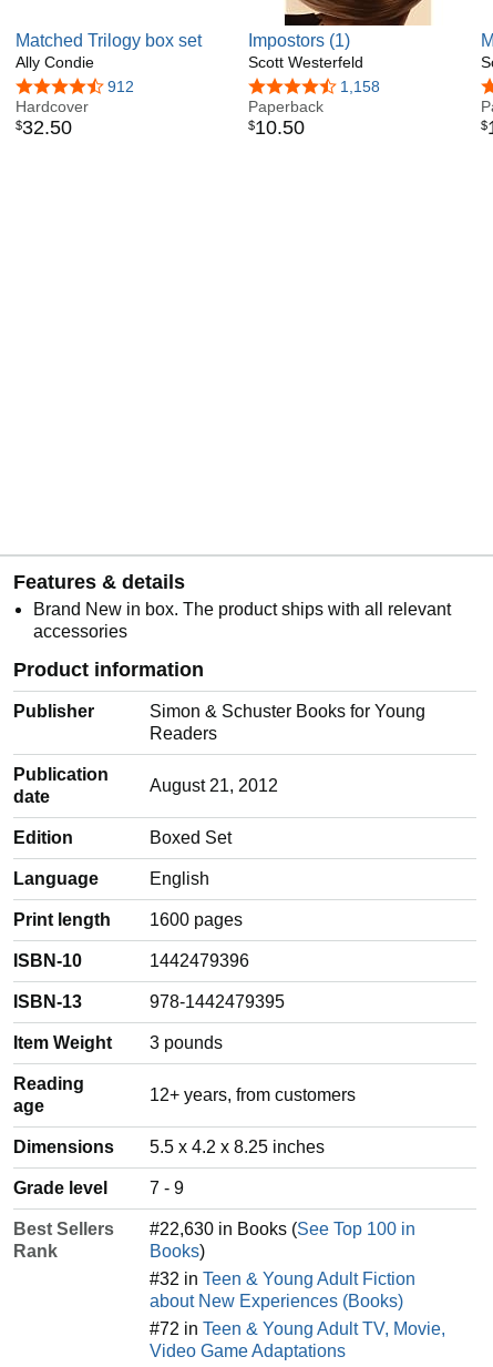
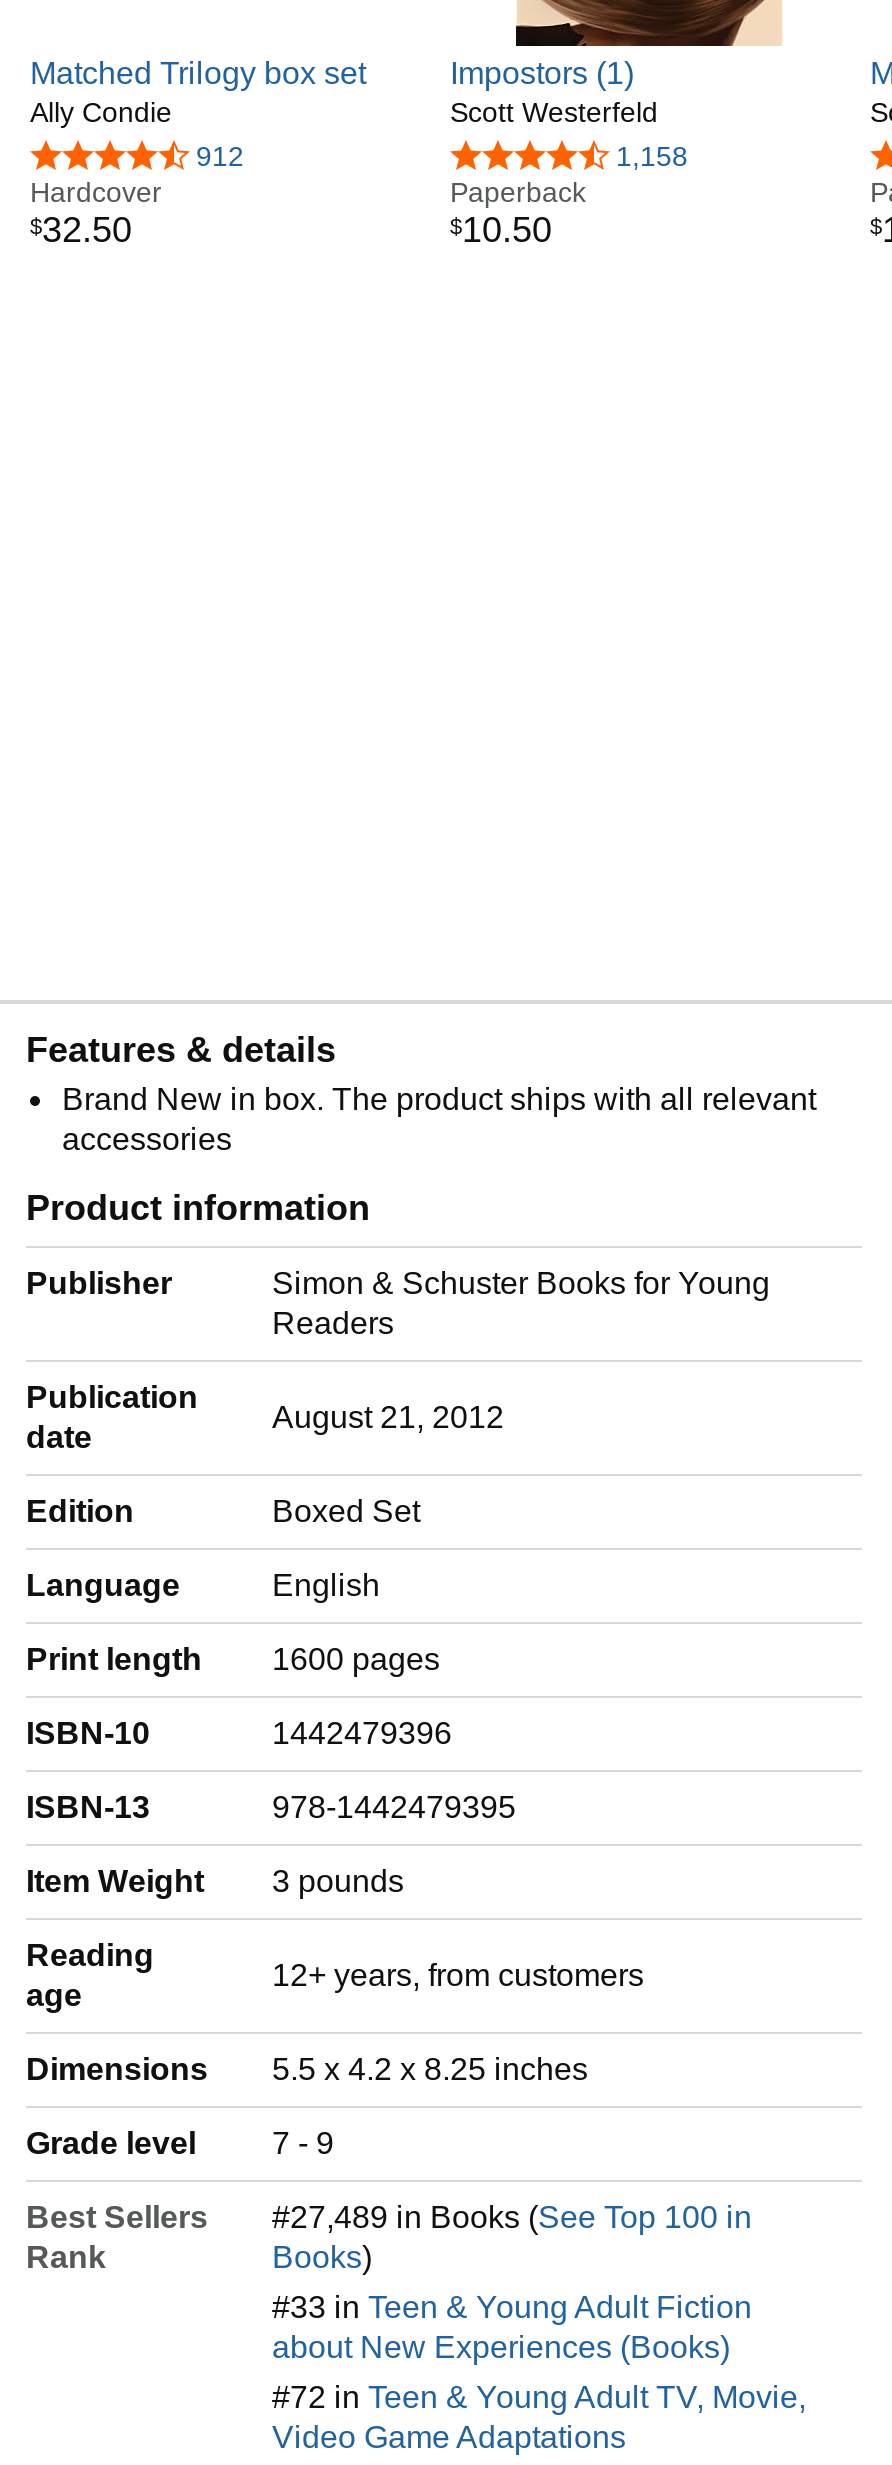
- #22,630 in Books (See Top 100 in
+ #27,489 in Books (See Top 100 in

- #32 in Teen & Young Adult Fiction
+ #33 in Teen & Young Adult Fiction
